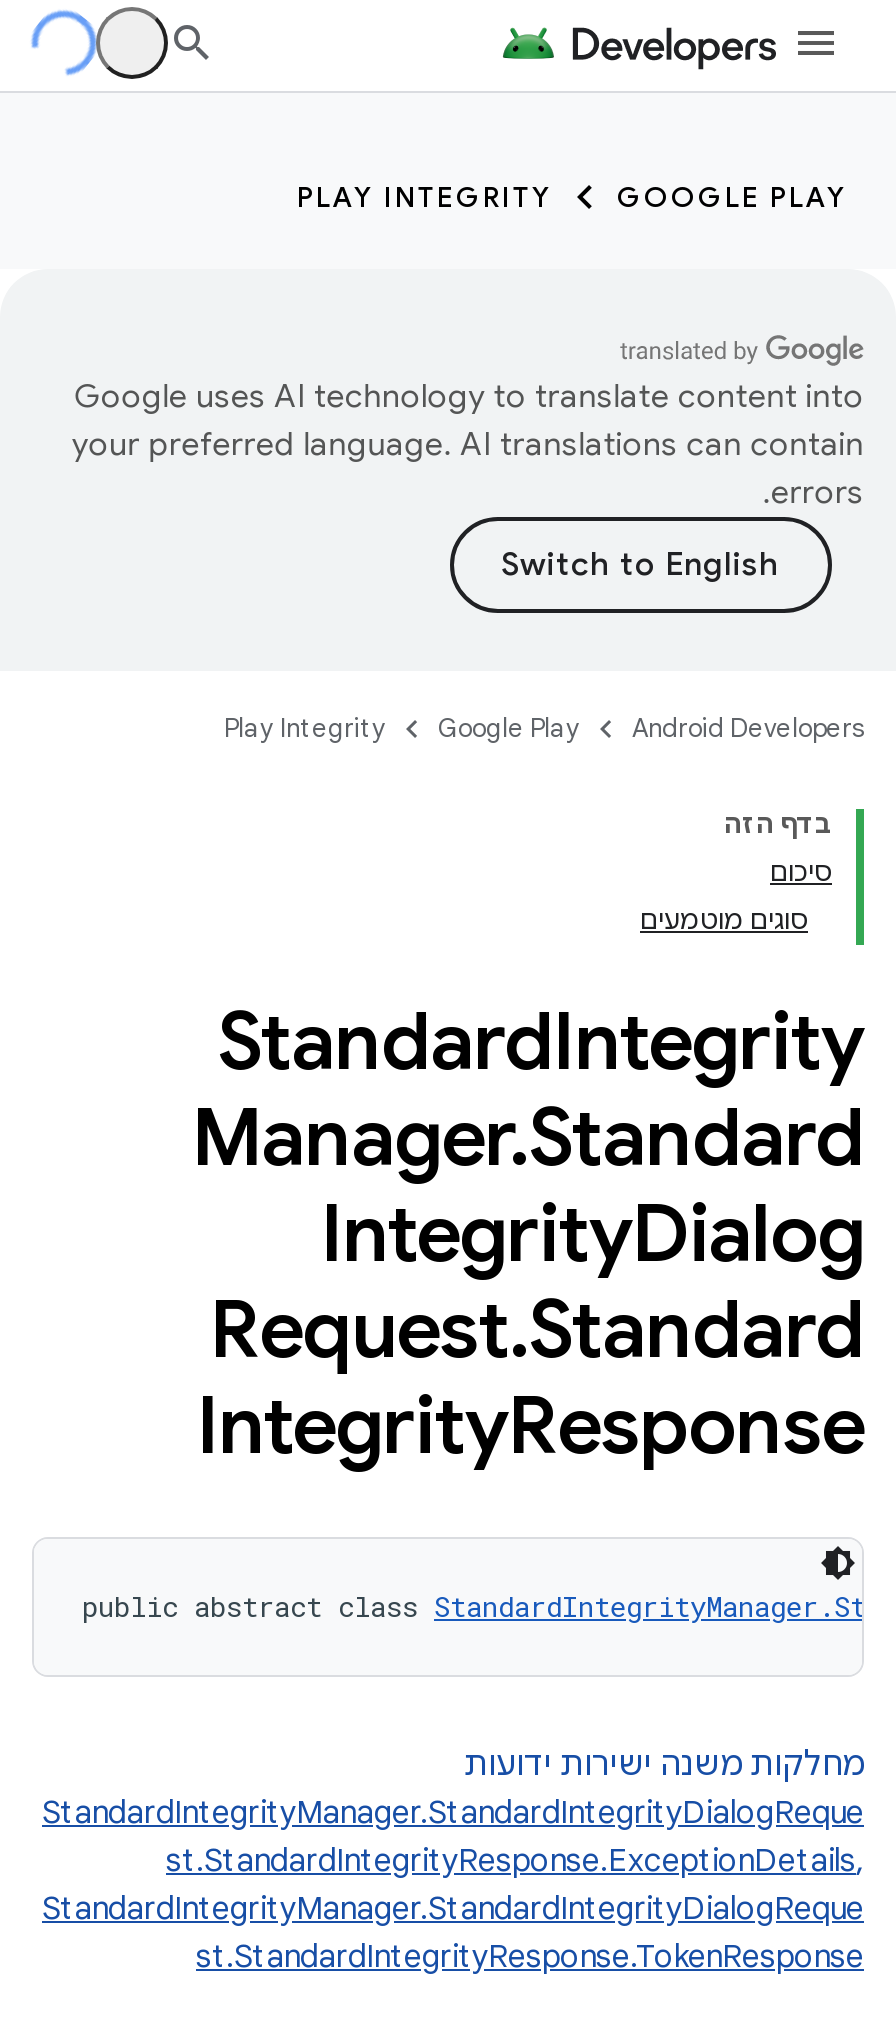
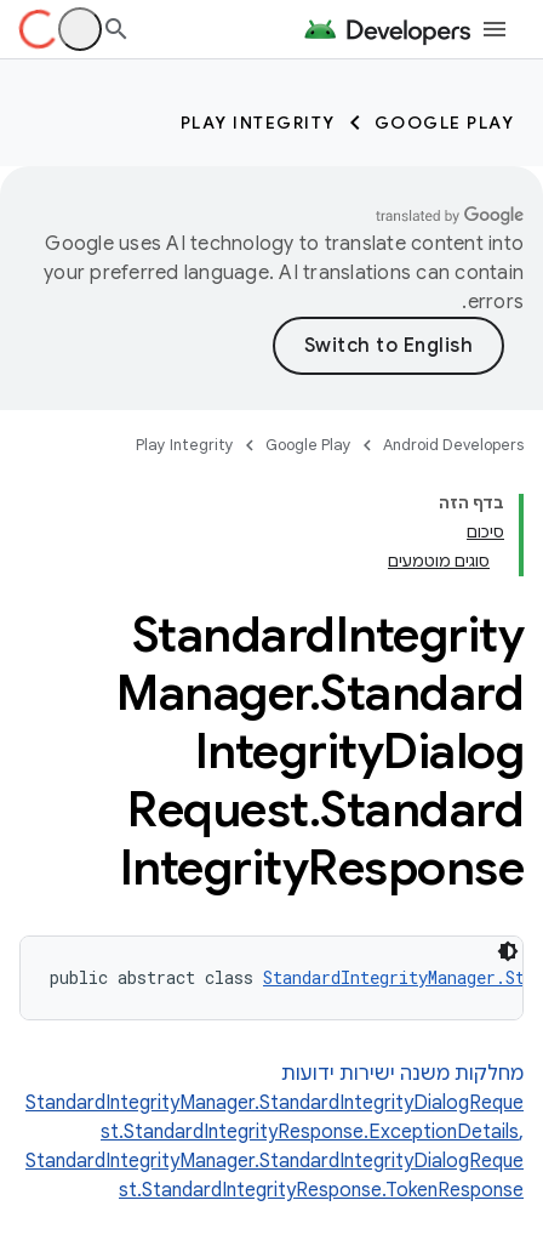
- [image]
+ [image]
